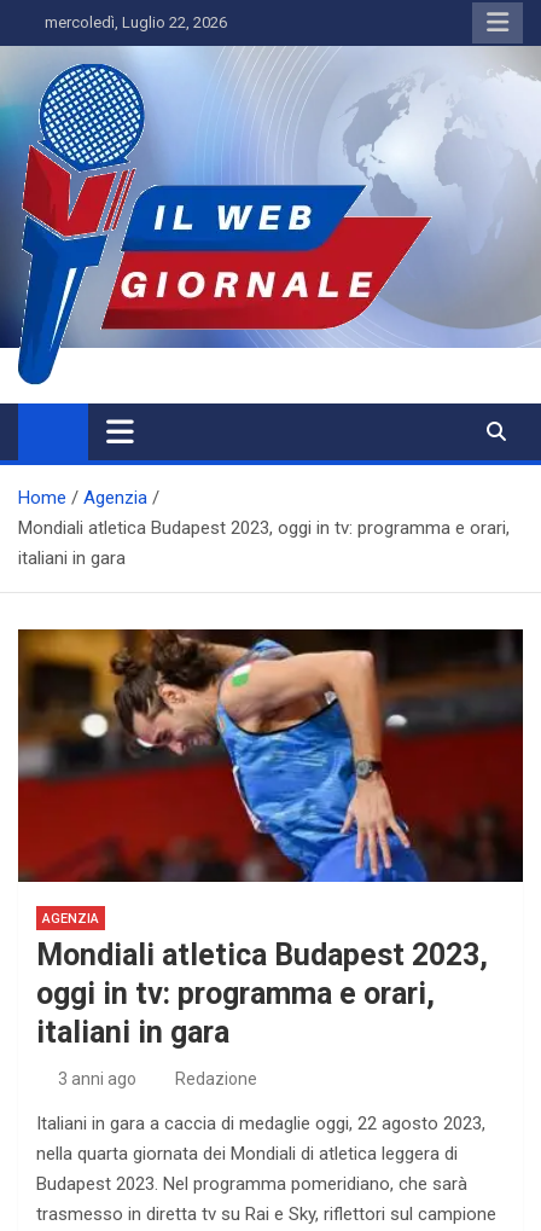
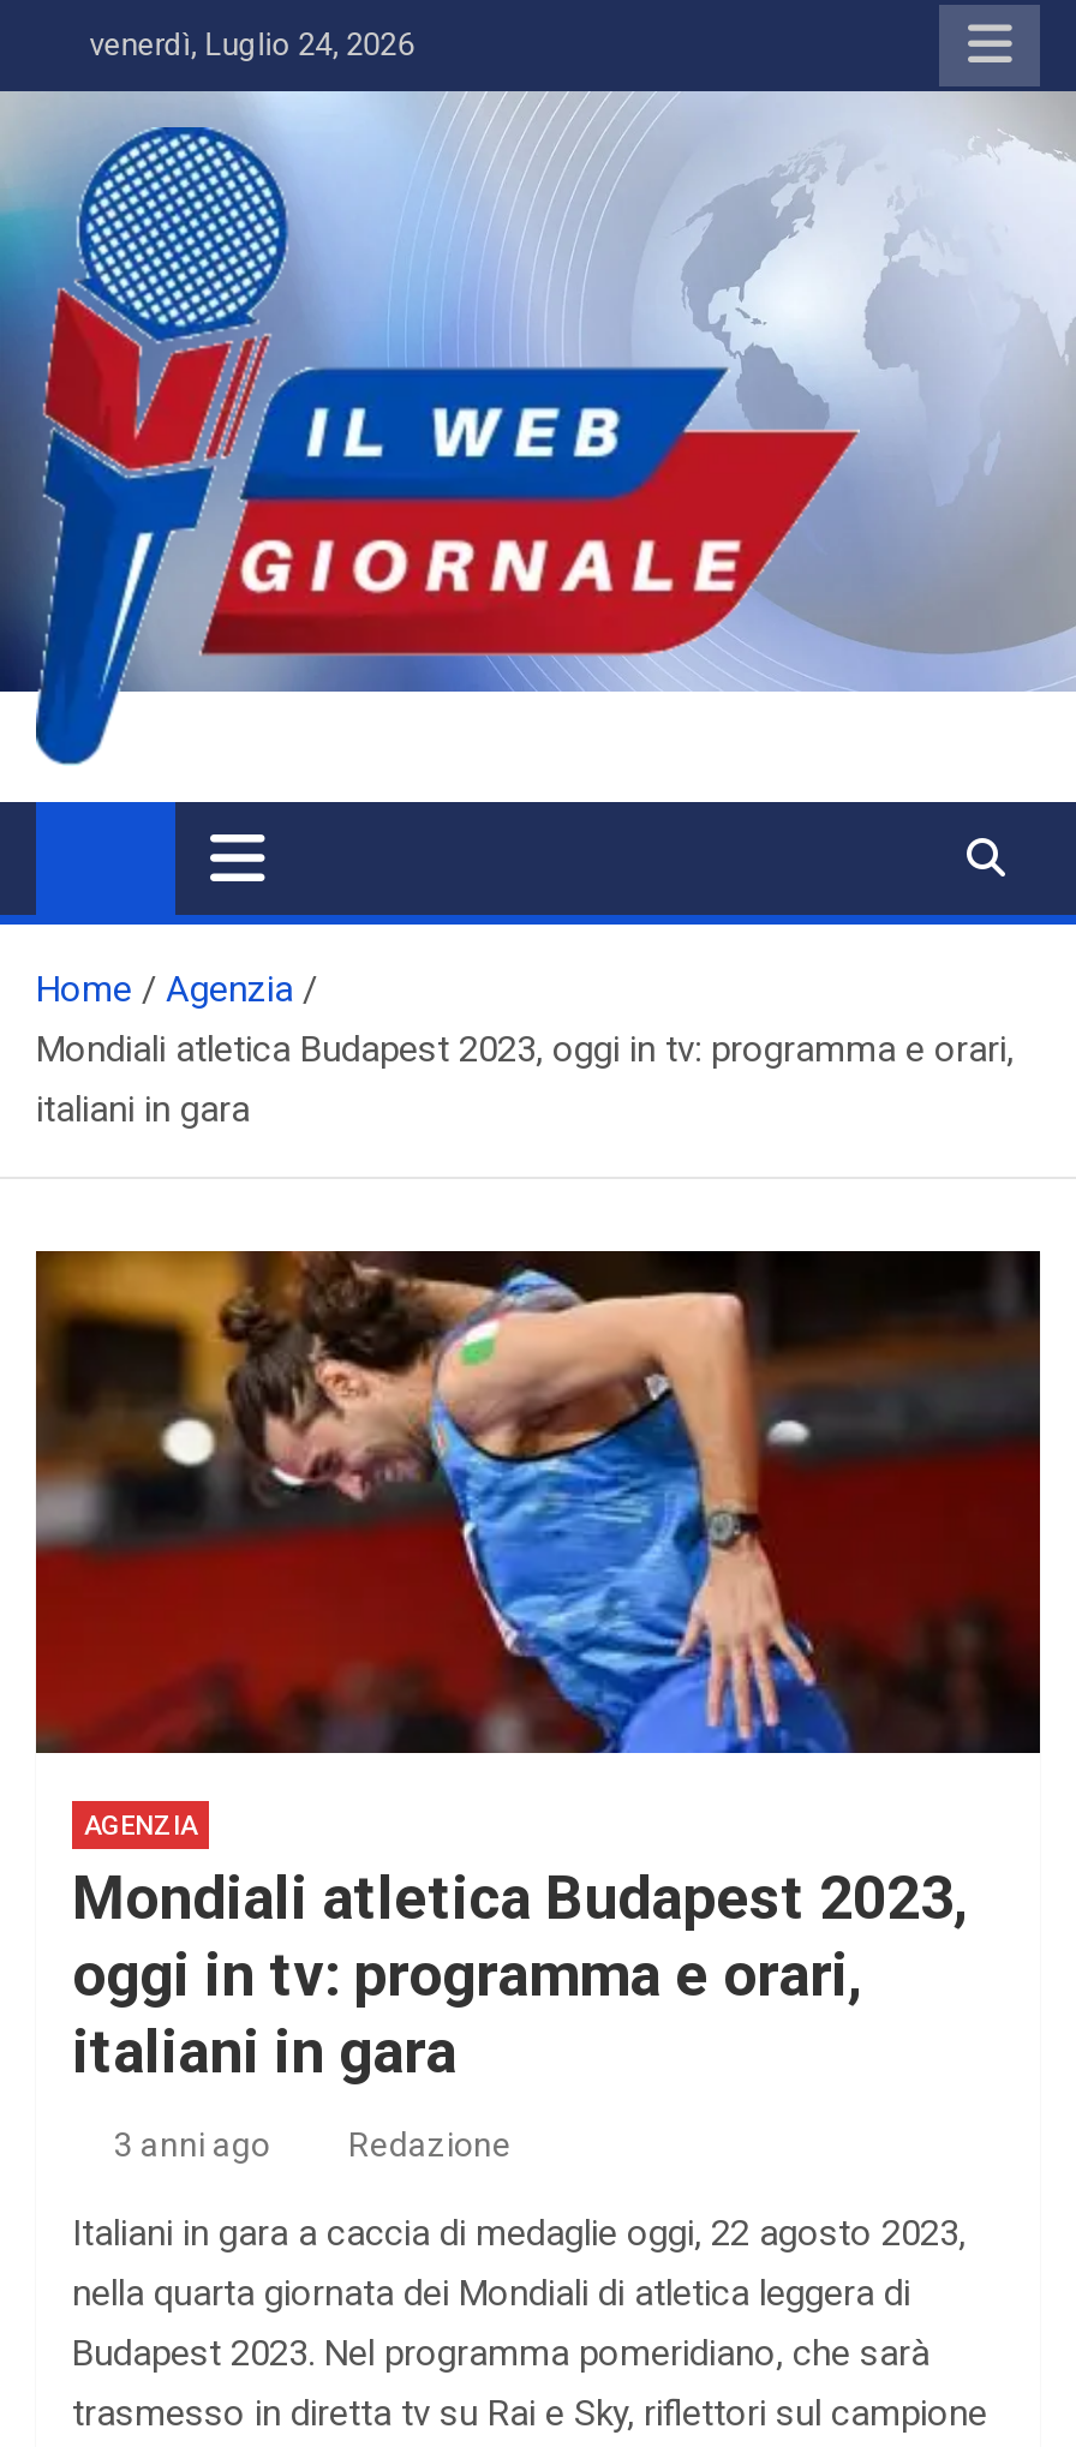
- mercoledì, Luglio 22, 2026
+ venerdì, Luglio 24, 2026
